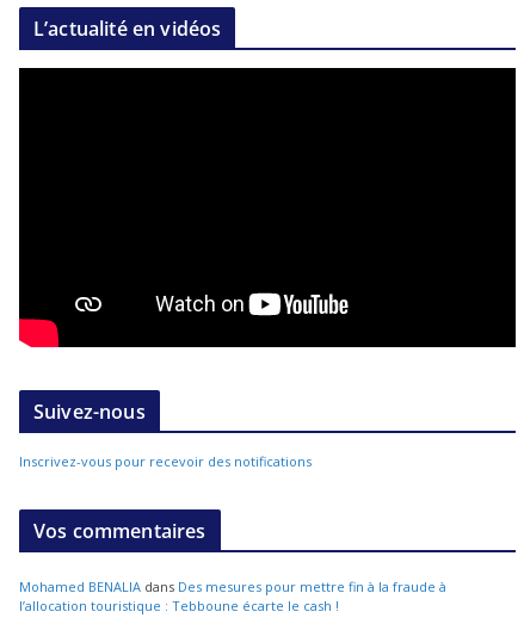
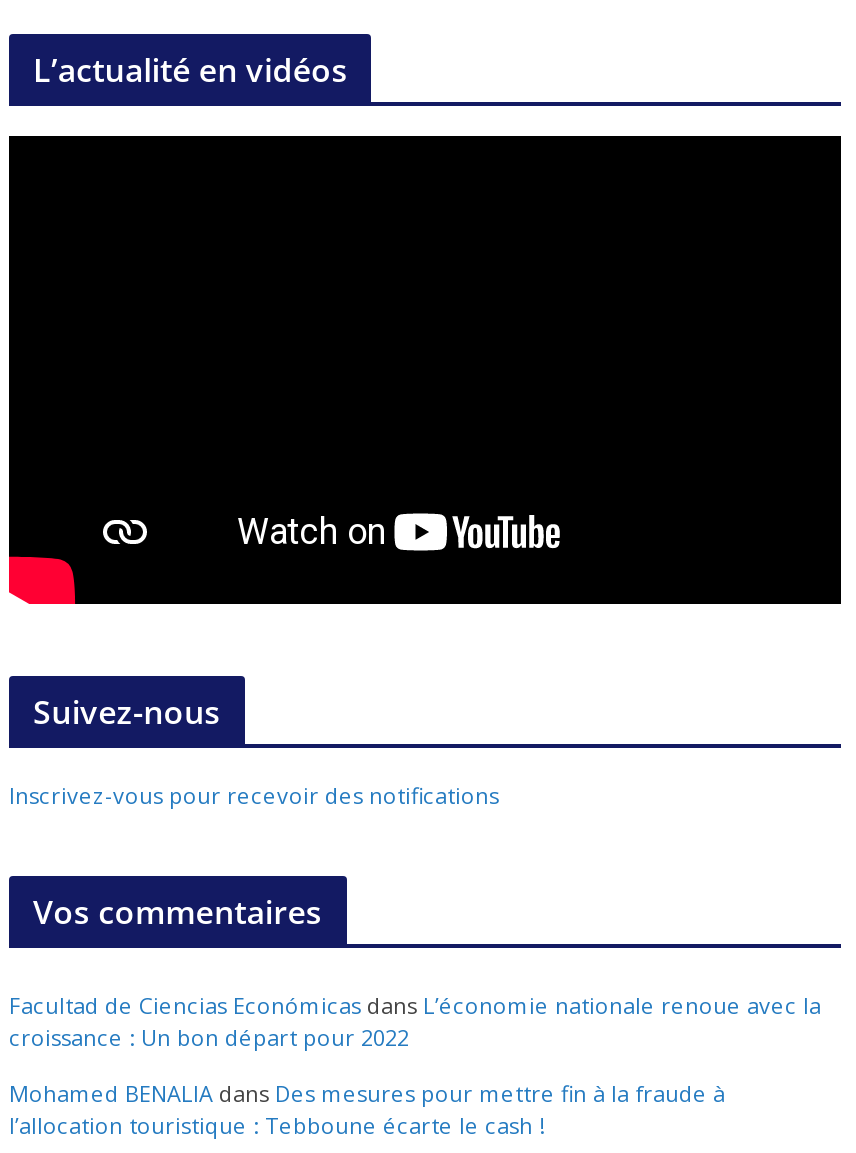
+ Facultad de Ciencias Económicas dans L’économie nationale renoue avec la
+ croissance : Un bon départ pour 2022
